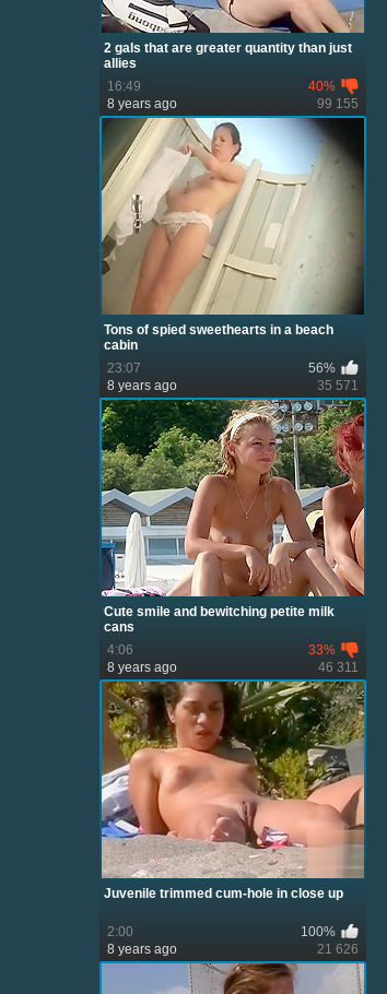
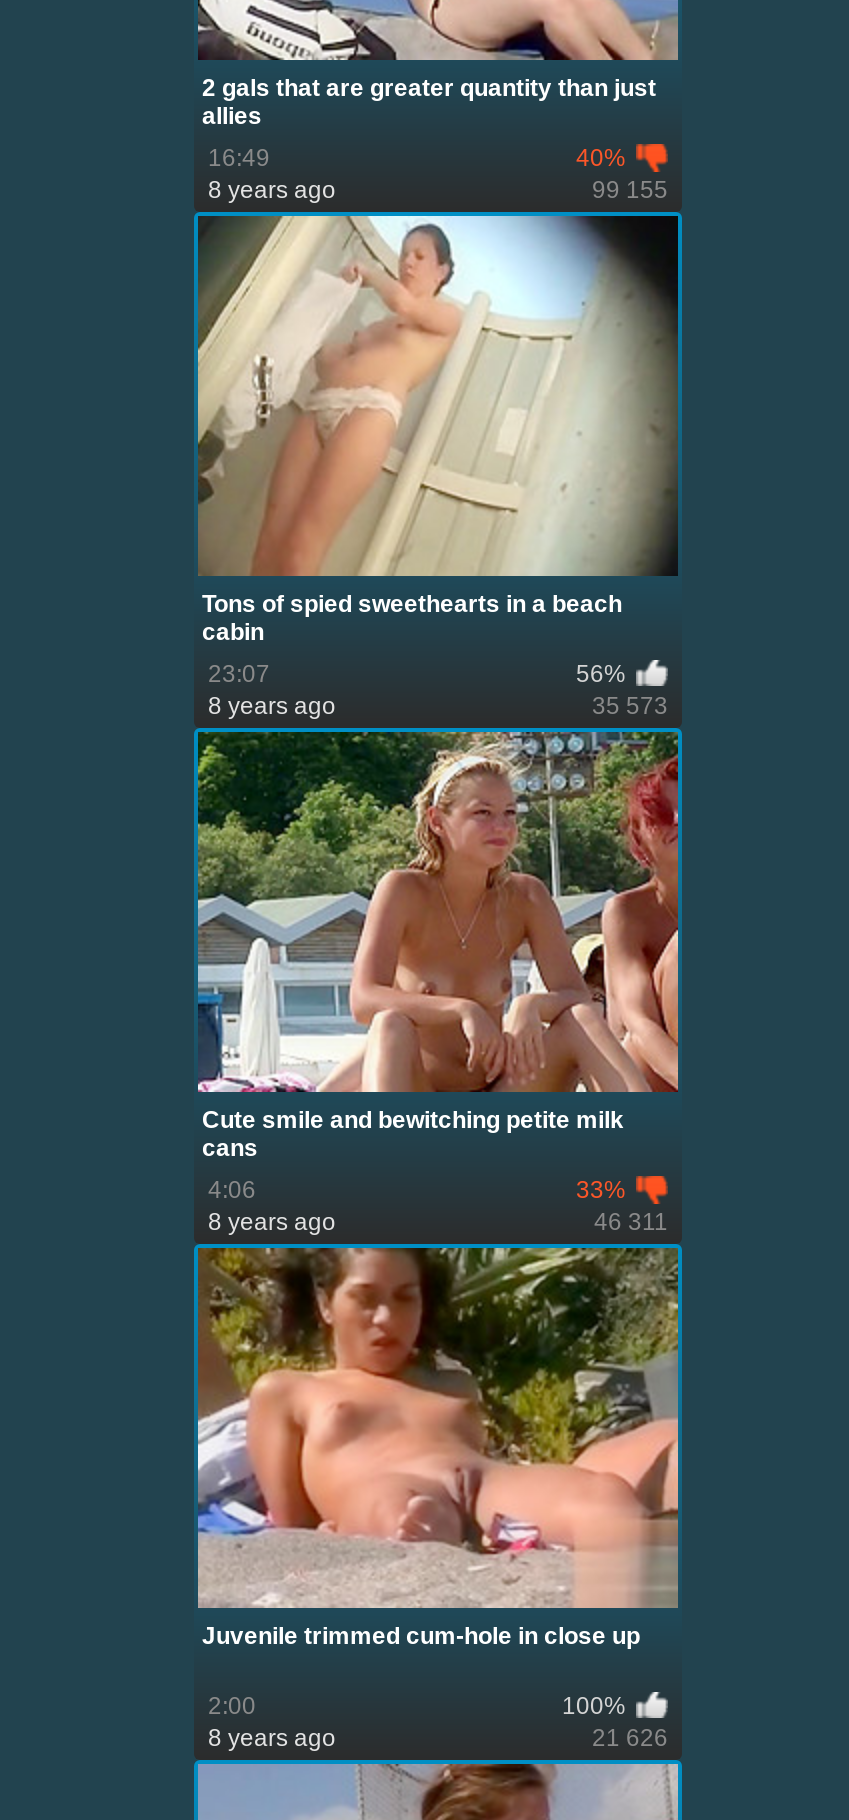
- 35 571
+ 35 573
